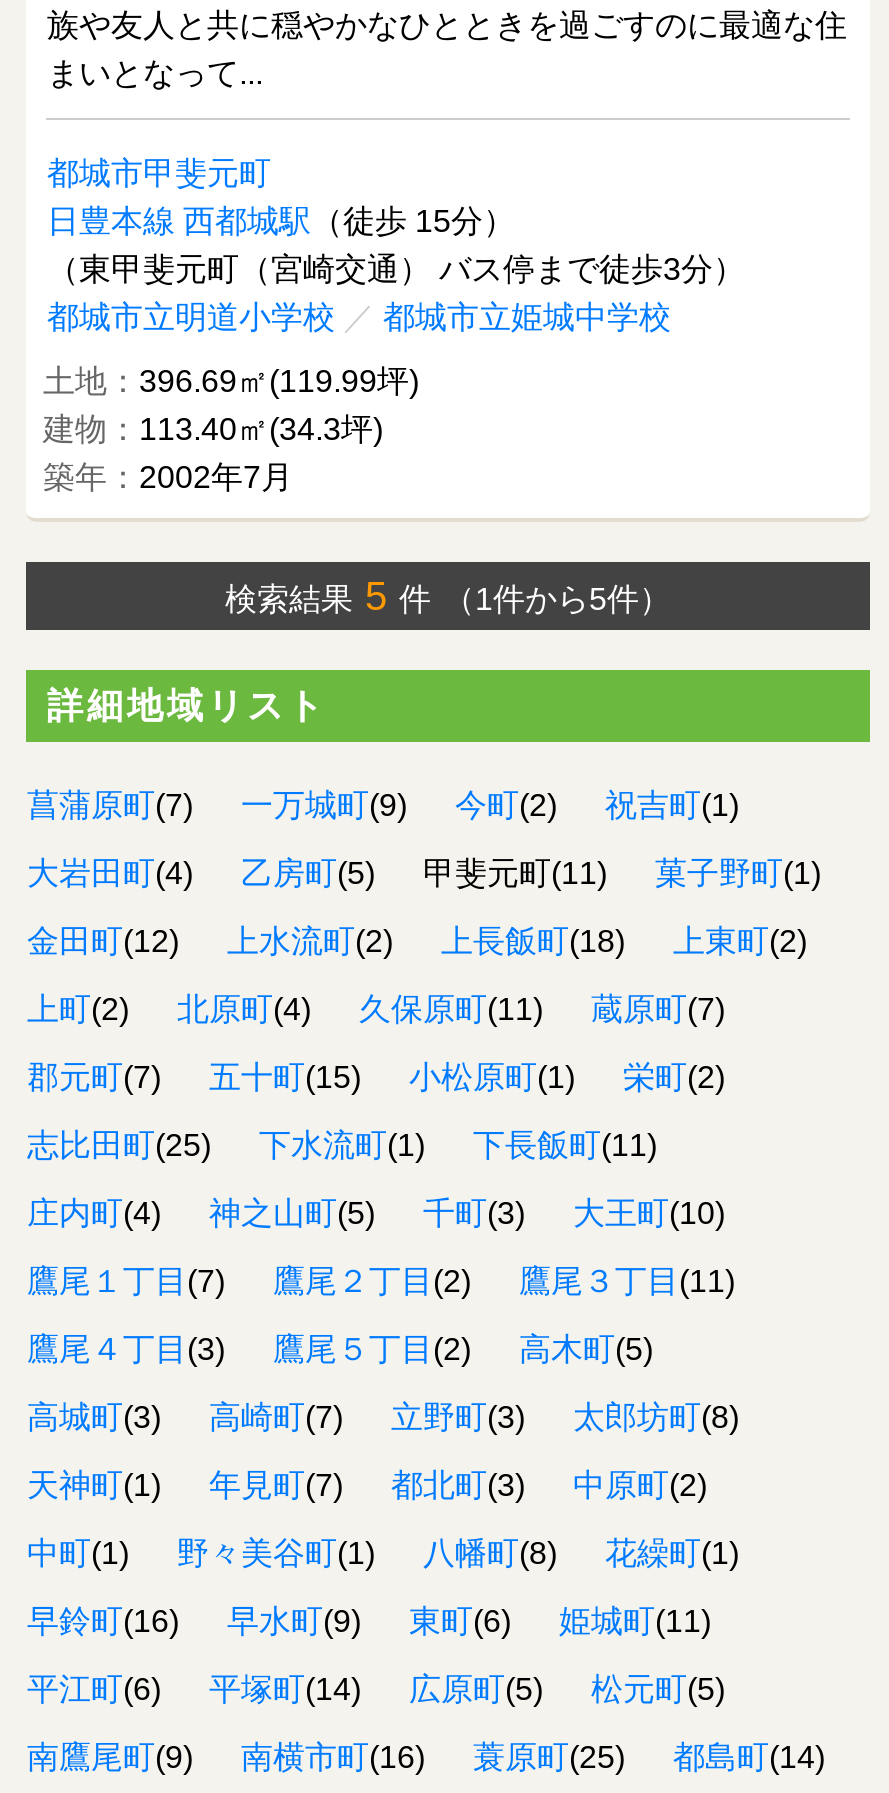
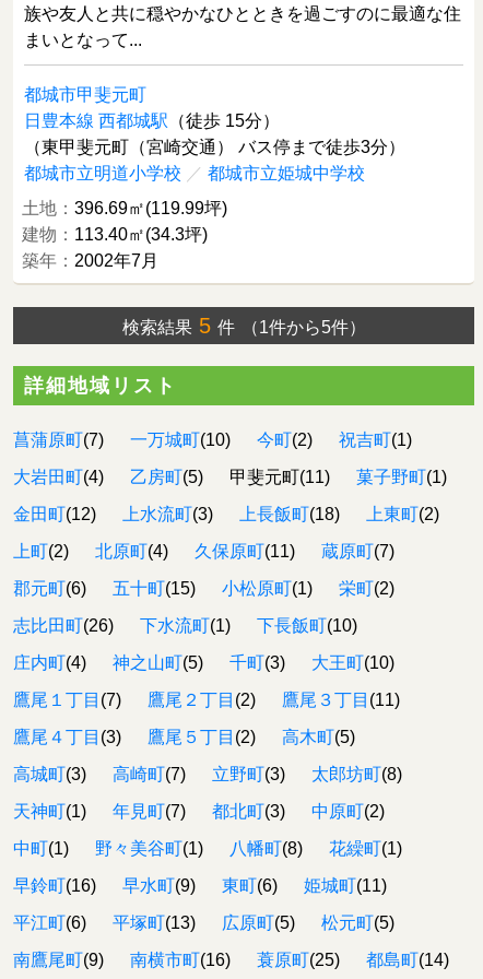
- 菖蒲原町(7) 一万城町(9) 今町(2) 祝吉町(1)
+ 菖蒲原町(7) 一万城町(10) 今町(2) 祝吉町(1)

- 金田町(12) 上水流町(2) 上長飯町(18) 上東町(2)
+ 金田町(12) 上水流町(3) 上長飯町(18) 上東町(2)

- 郡元町(7) 五十町(15) 小松原町(1) 栄町(2)
+ 郡元町(6) 五十町(15) 小松原町(1) 栄町(2)

- 志比田町(25)
+ 志比田町(26)

- 下長飯町(11)
+ 下長飯町(10)

- 平江町(6) 平塚町(14) 広原町(5) 松元町(5)
+ 平江町(6) 平塚町(13) 広原町(5) 松元町(5)
